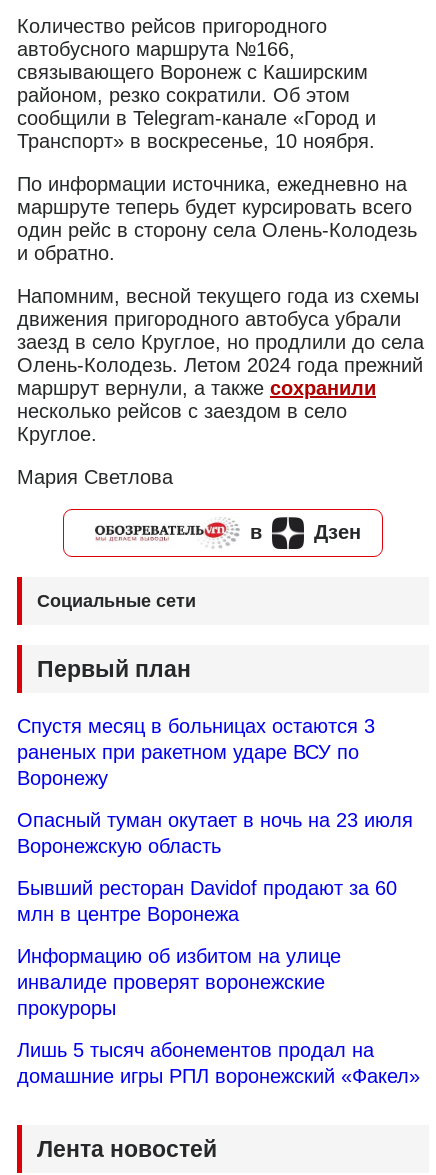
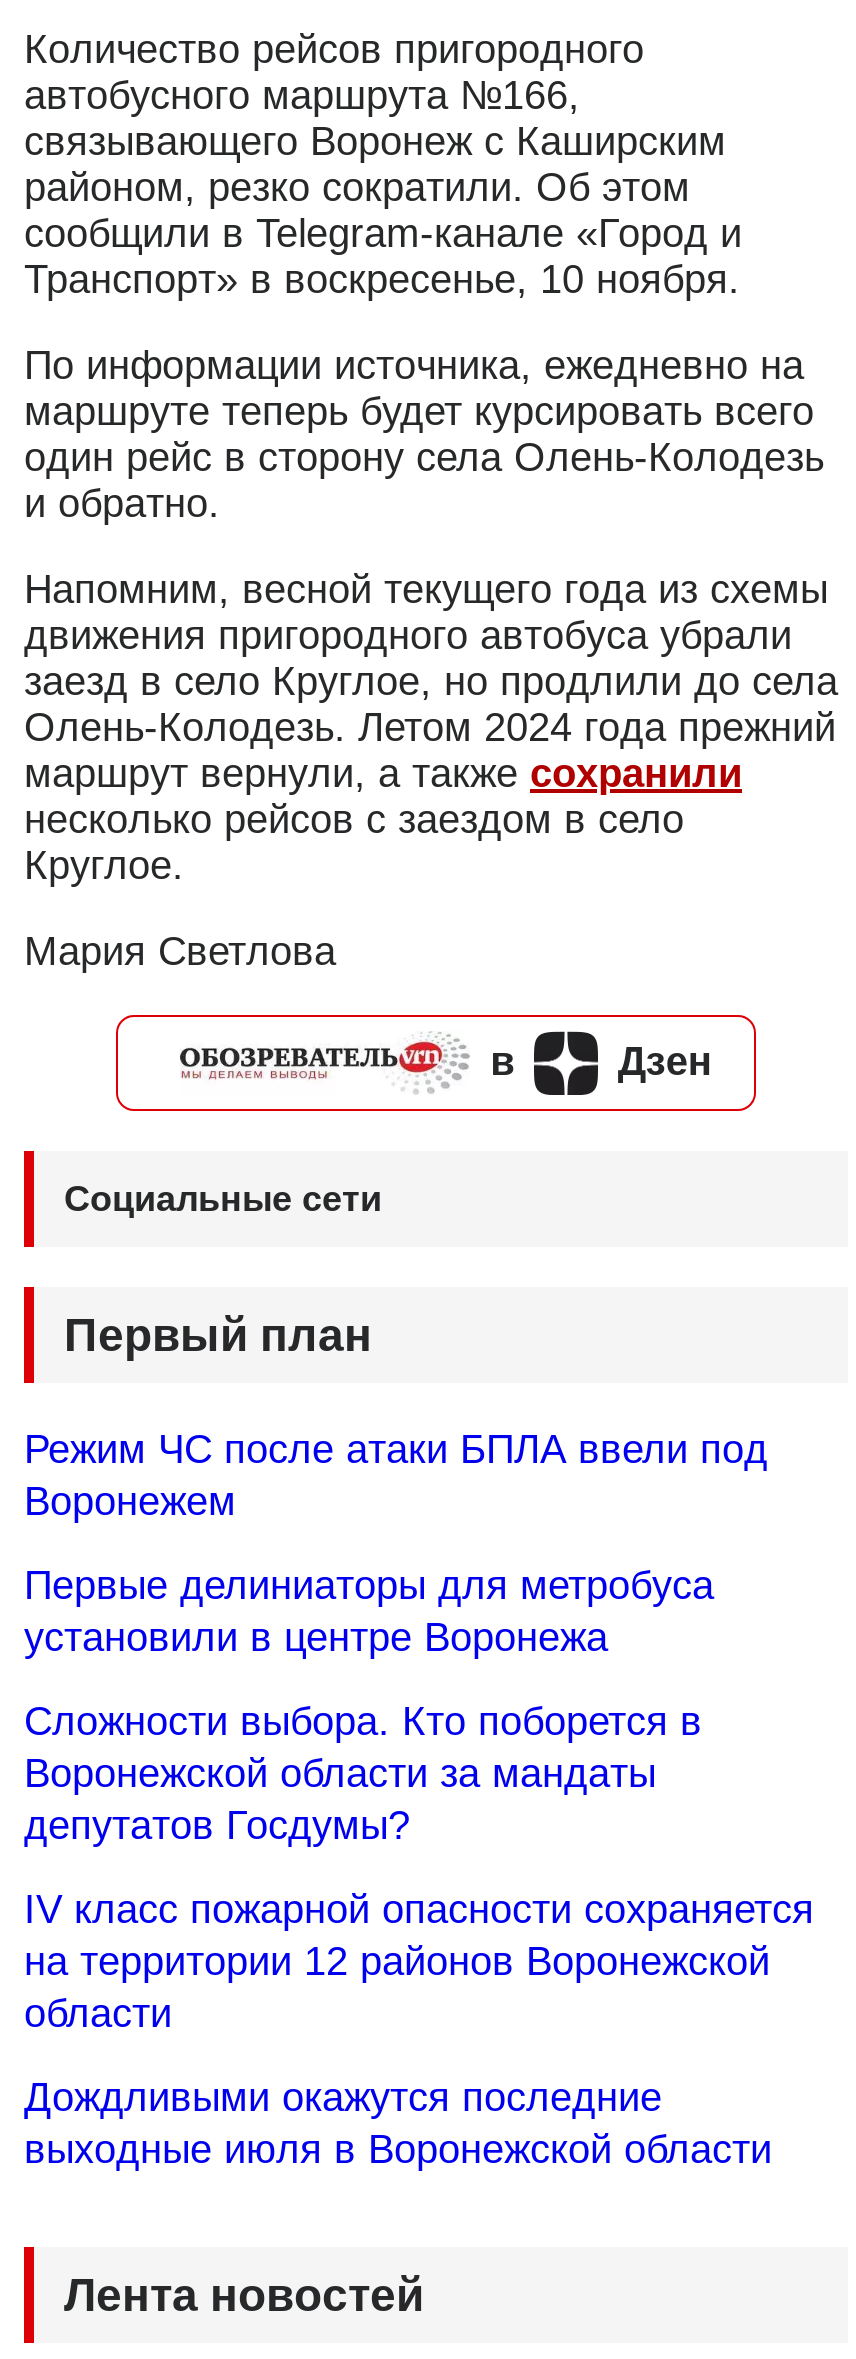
- Спустя месяц в больницах остаются 3
- раненых при ракетном ударе ВСУ по
- Воронежу
+ Режим ЧС после атаки БПЛА ввели под
+ Воронежем

- Опасный туман окутает в ночь на 23 июля
- Воронежскую область
+ Первые делиниаторы для метробуса
+ установили в центре Воронежа

- Бывший ресторан Davidof продают за 60
- млн в центре Воронежа
+ Сложности выбора. Кто поборется в
+ Воронежской области за мандаты
+ депутатов Госдумы?

- Информацию об избитом на улице
- инвалиде проверят воронежские
- прокуроры
+ IV класс пожарной опасности сохраняется
+ на территории 12 районов Воронежской
+ области

- Лишь 5 тысяч абонементов продал на
- домашние игры РПЛ воронежский «Факел»
+ Дождливыми окажутся последние
+ выходные июля в Воронежской области
